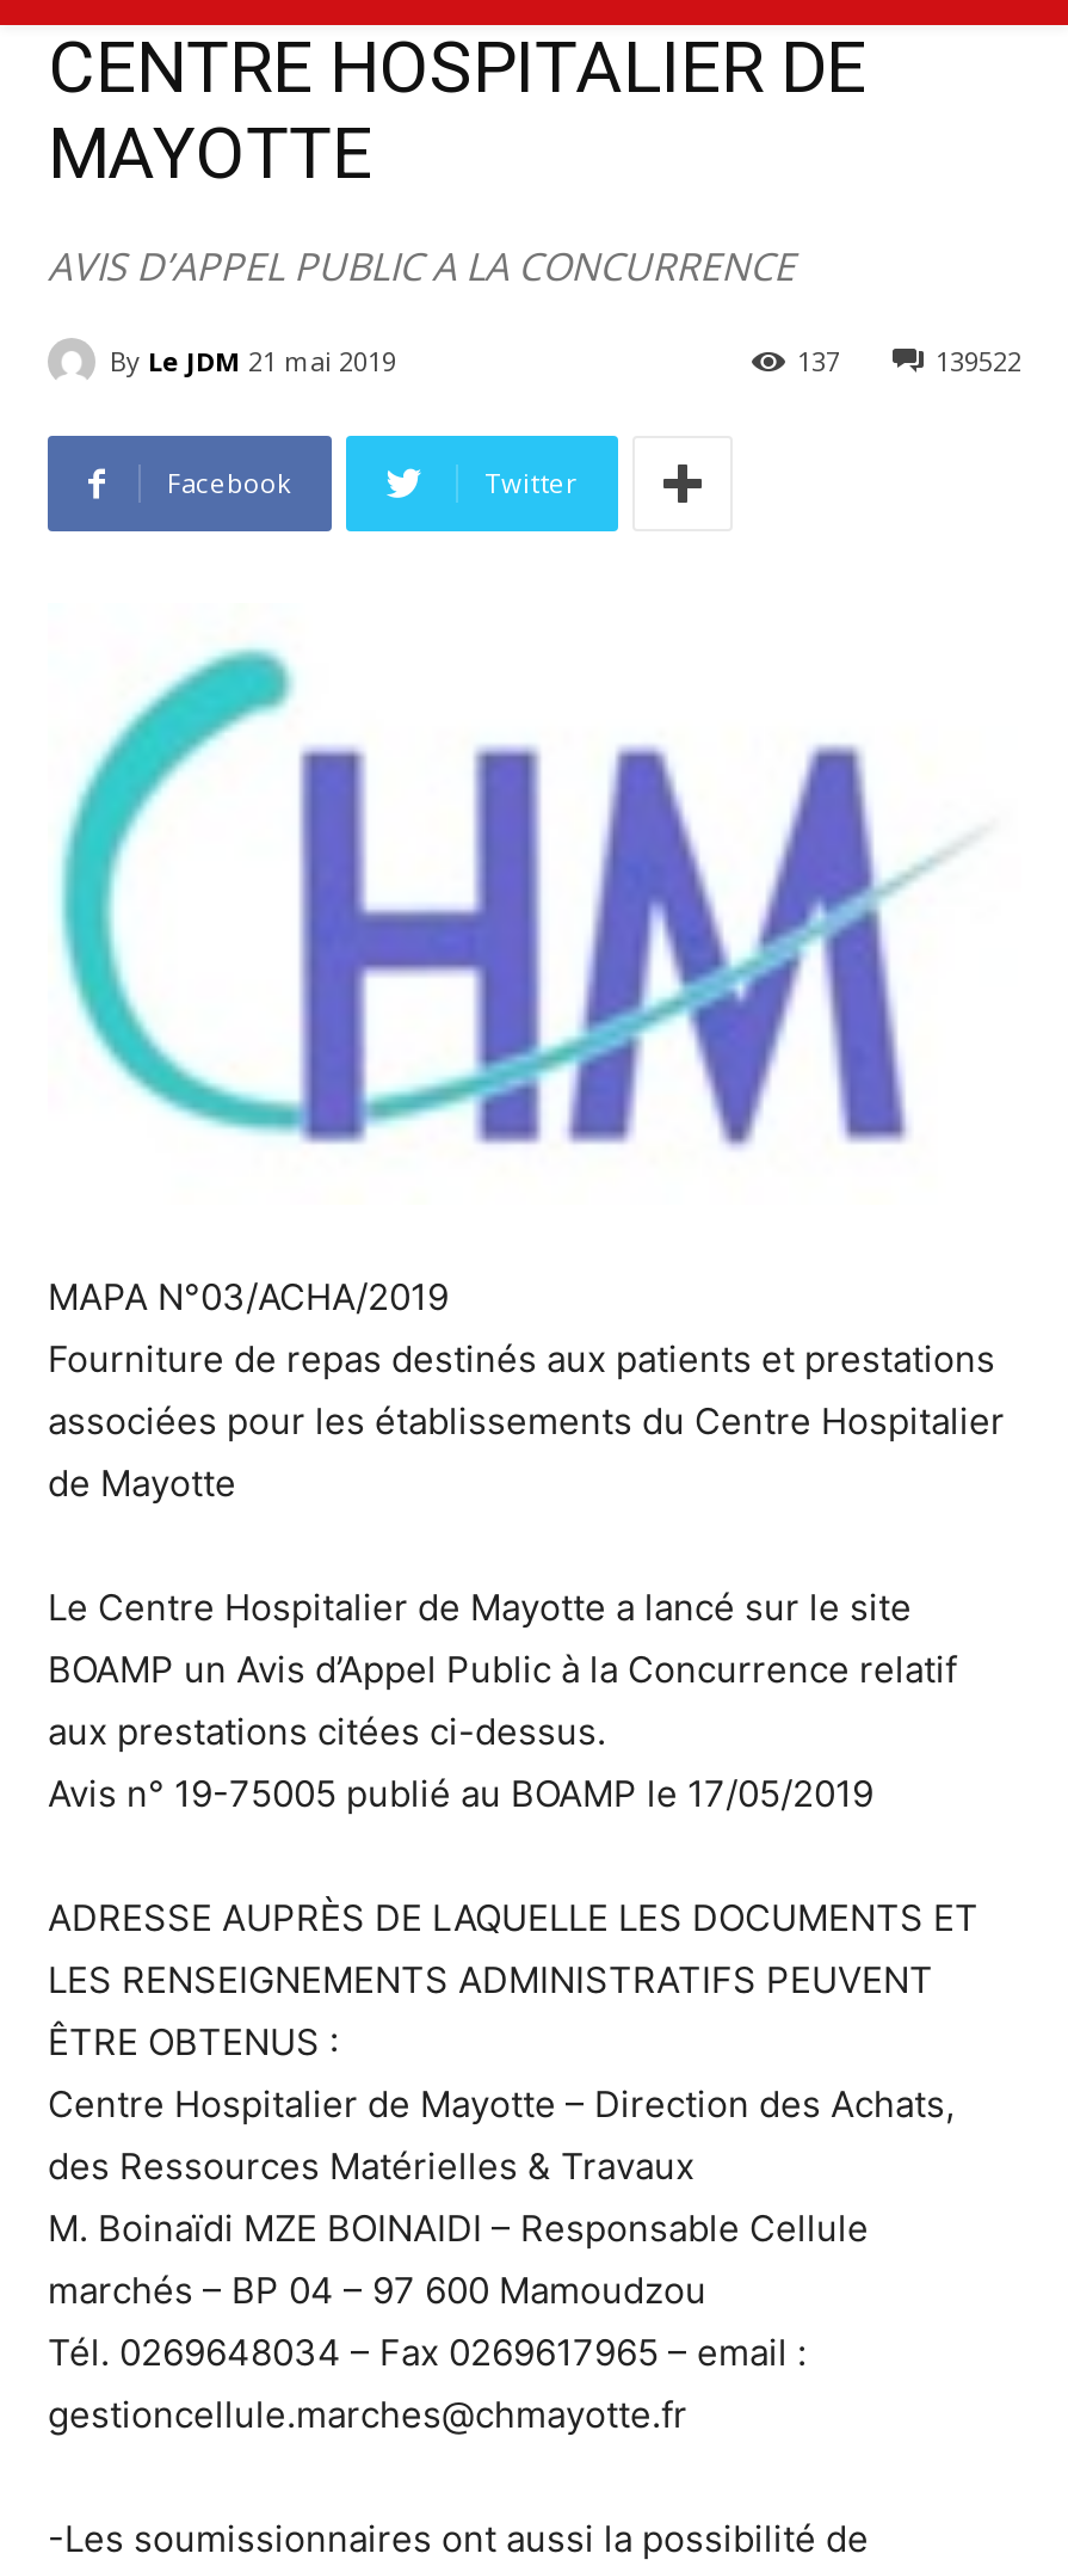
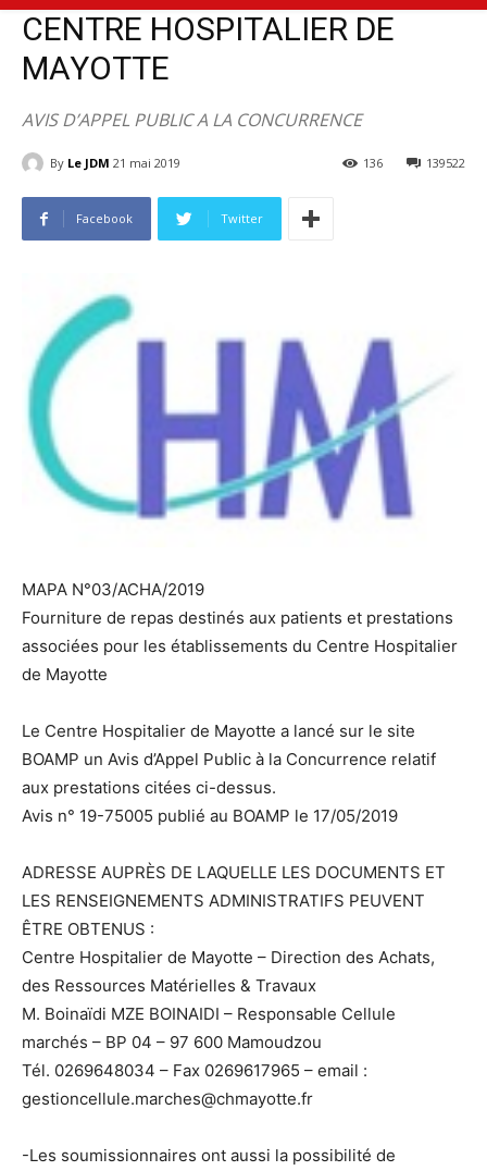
- 137
+ 136
